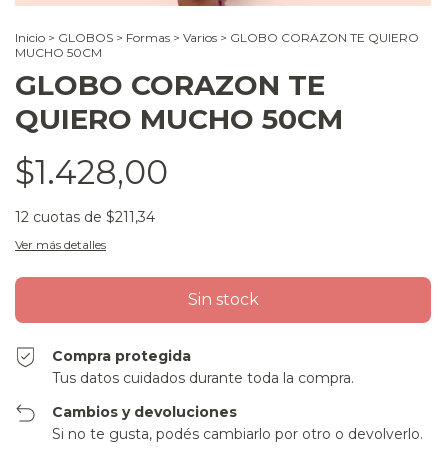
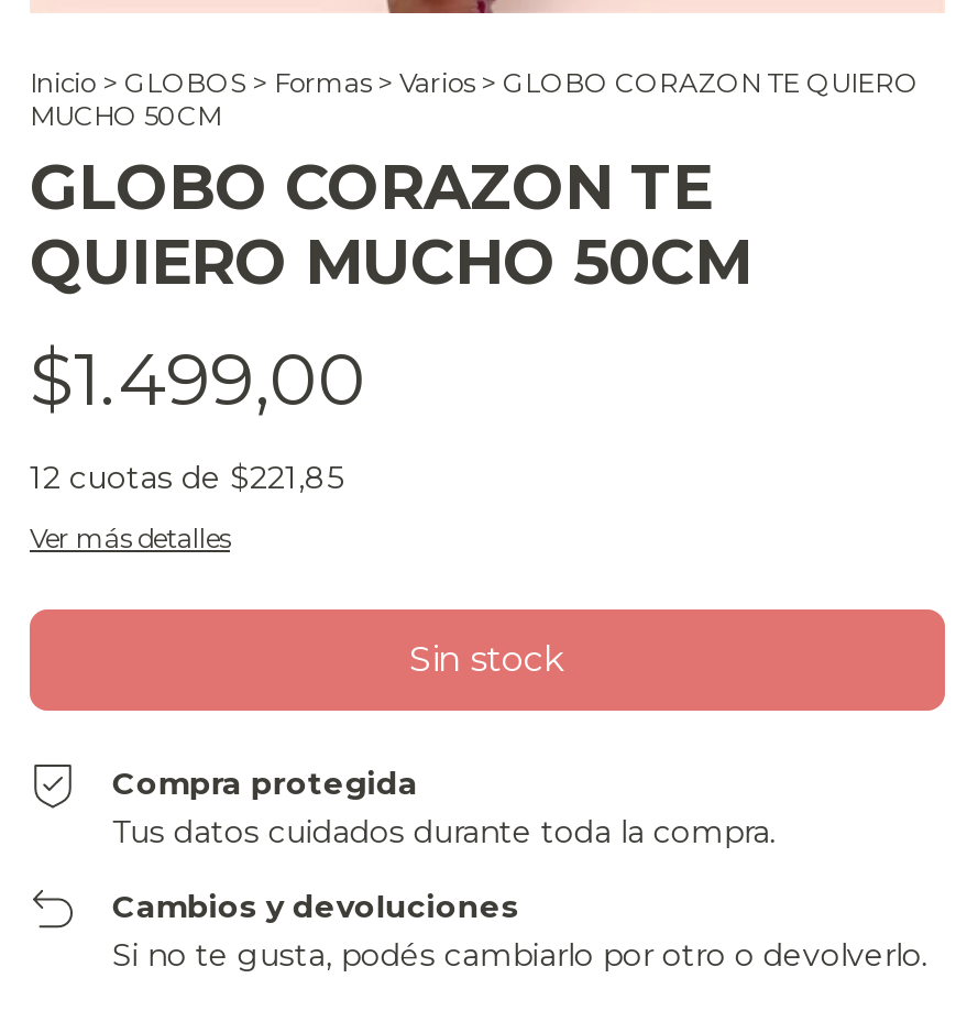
- $1.428,00
+ $1.499,00

- 12 cuotas de $211,34
+ 12 cuotas de $221,85
